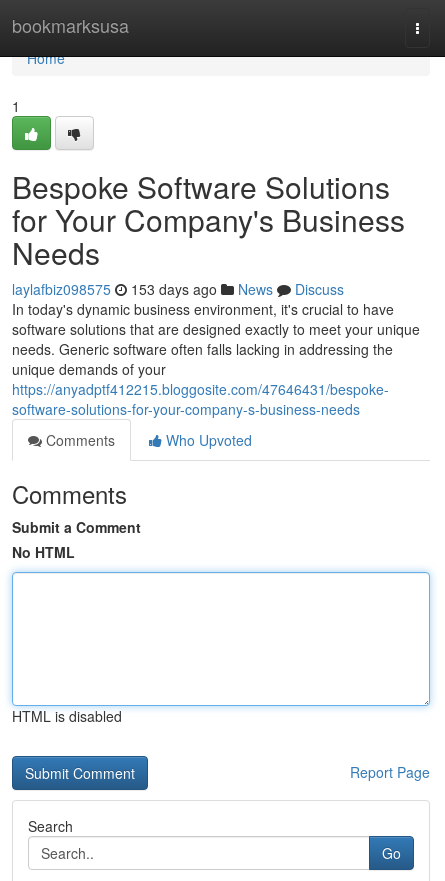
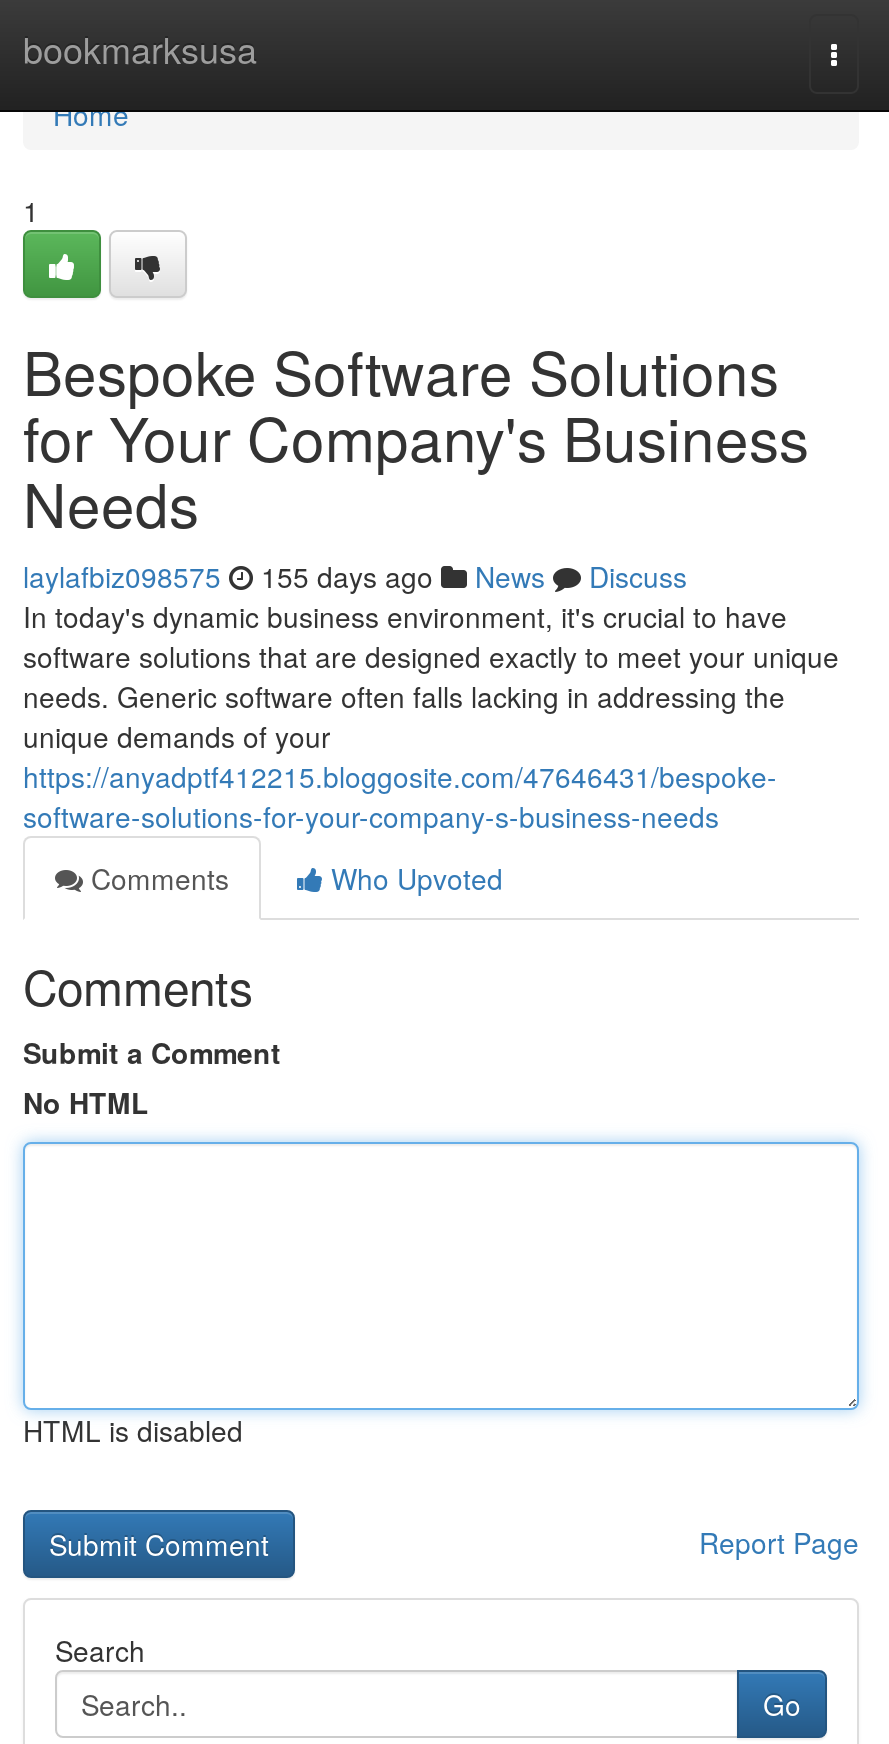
- laylafbiz098575 153 days ago News Discuss
+ laylafbiz098575 155 days ago News Discuss
